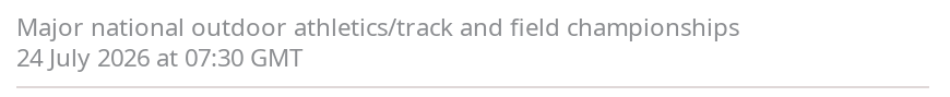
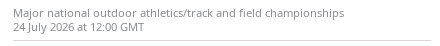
- 24 July 2026 at 07:30 GMT
+ 24 July 2026 at 12:00 GMT
